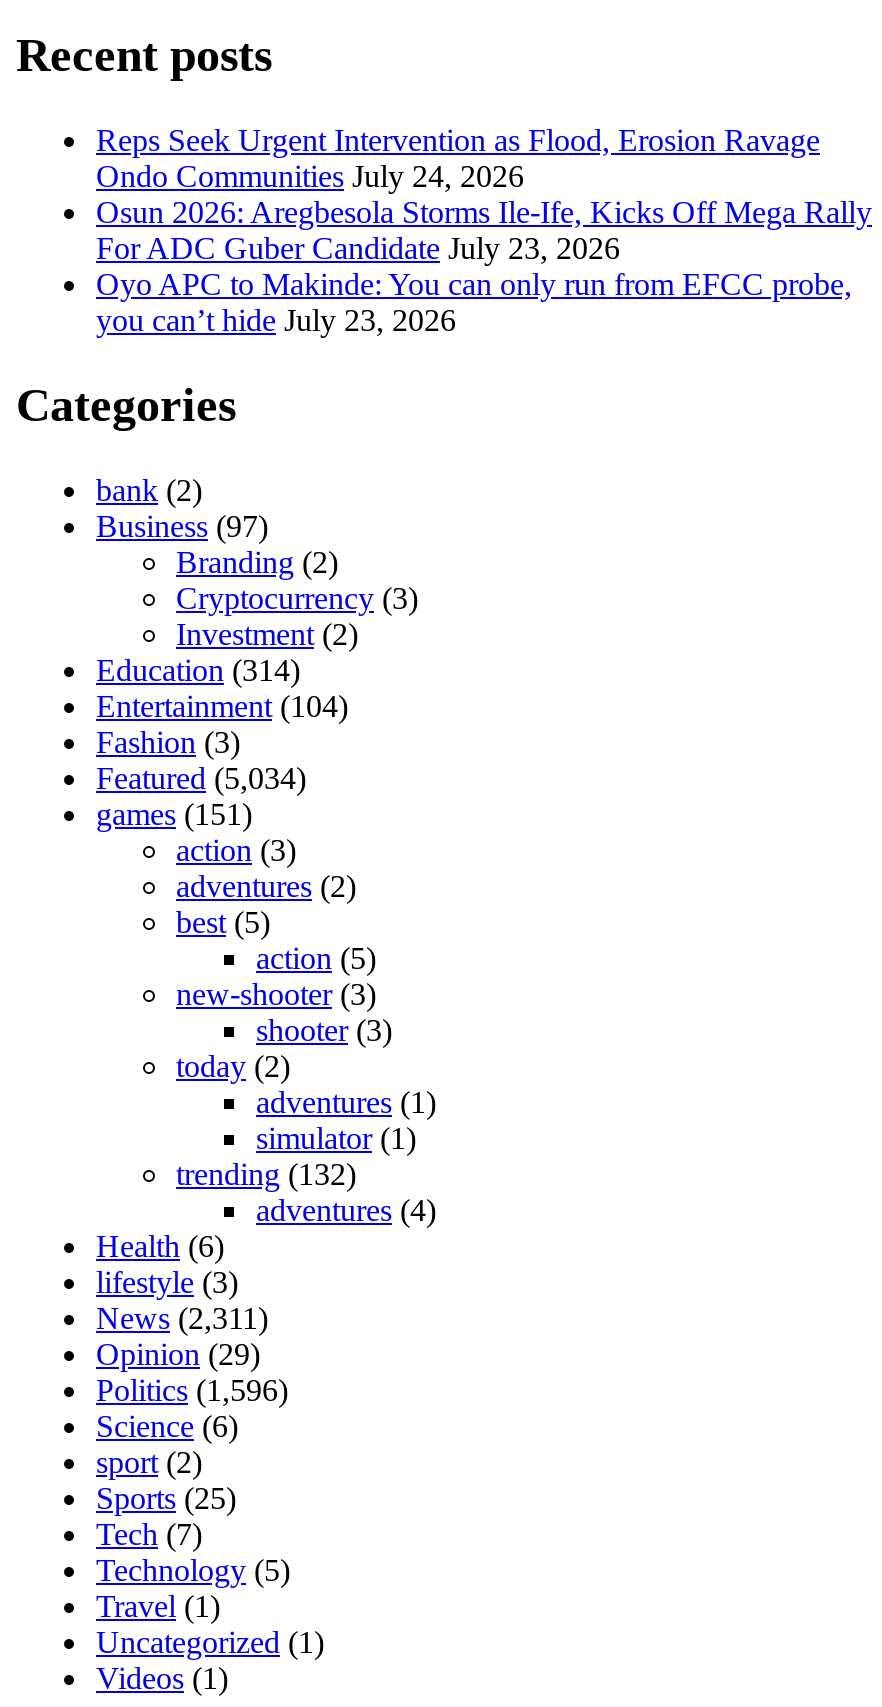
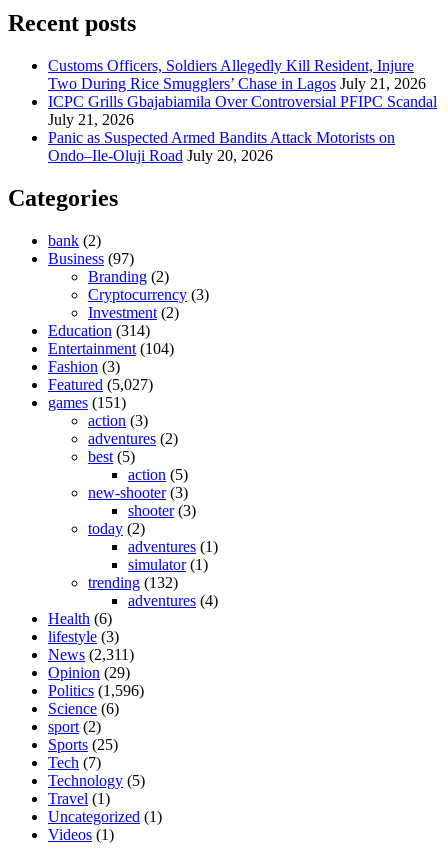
- Reps Seek Urgent Intervention as Flood, Erosion Ravage
- Ondo Communities July 24, 2026
- Osun 2026: Aregbesola Storms Ile-Ife, Kicks Off Mega Rally
- For ADC Guber Candidate July 23, 2026
- Oyo APC to Makinde: You can only run from EFCC probe,
- you can’t hide July 23, 2026
+ Customs Officers, Soldiers Allegedly Kill Resident, Injure
+ Two During Rice Smugglers’ Chase in Lagos July 21, 2026
+ ICPC Grills Gbajabiamila Over Controversial PFIPC Scandal
+ July 21, 2026
+ Panic as Suspected Armed Bandits Attack Motorists on
+ Ondo–Ile-Oluji Road July 20, 2026

- Featured (5,034)
+ Featured (5,027)
